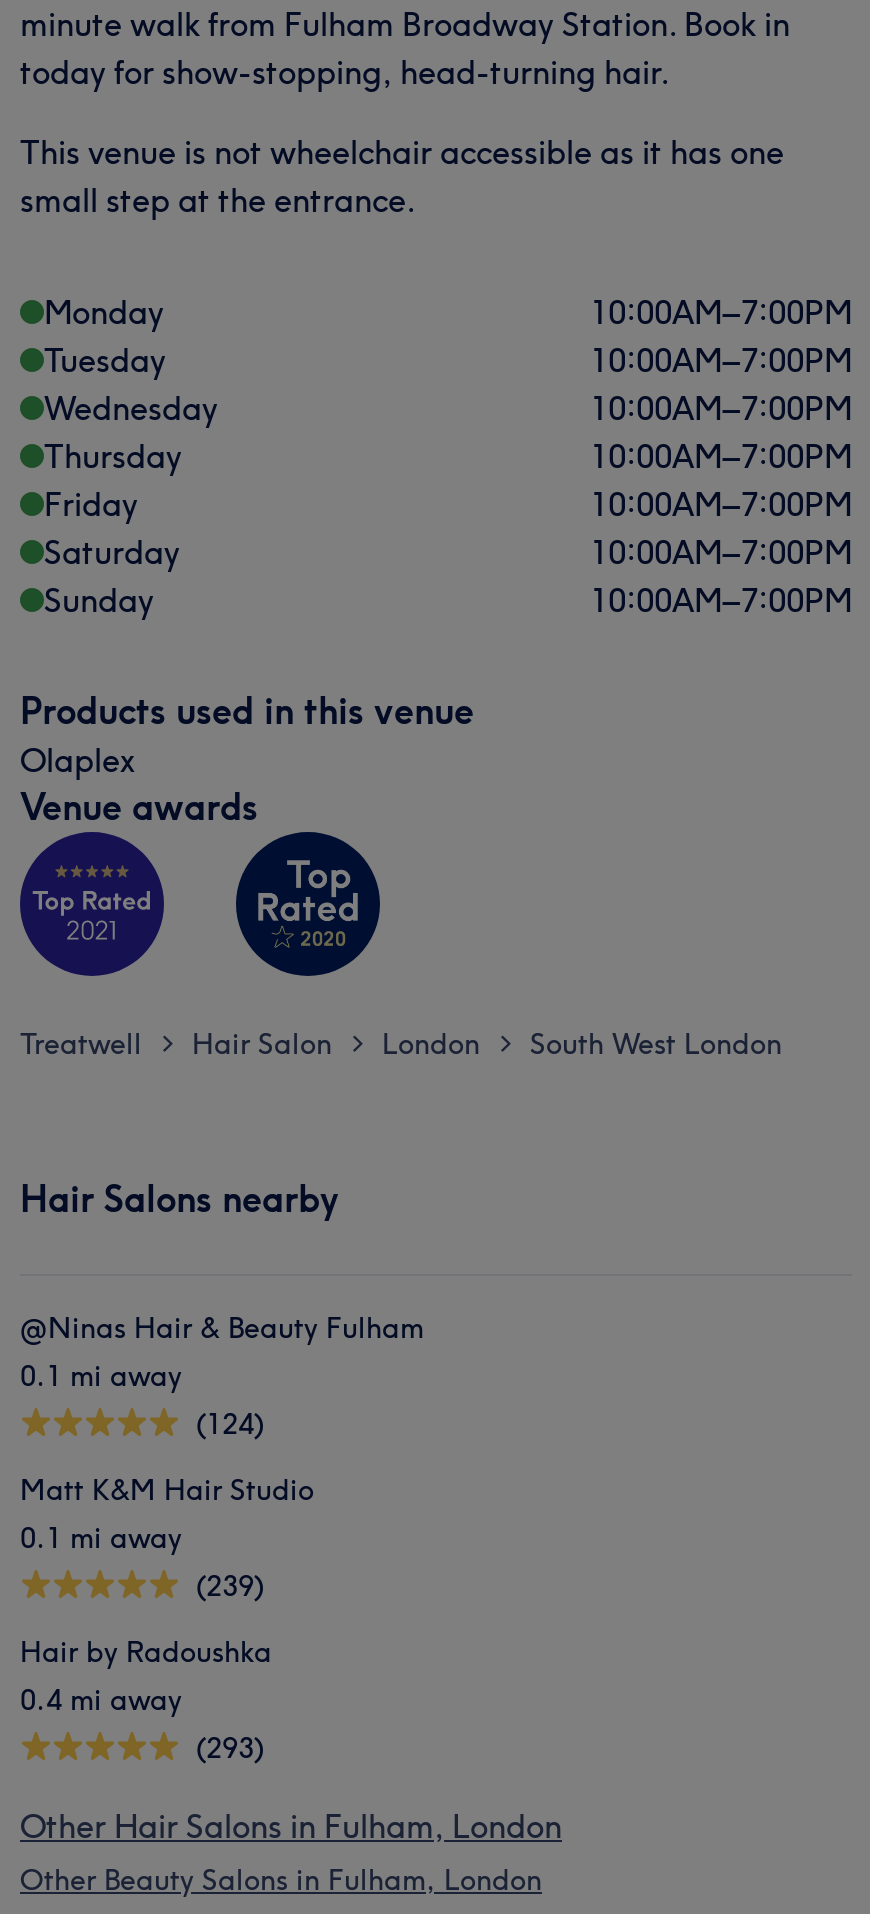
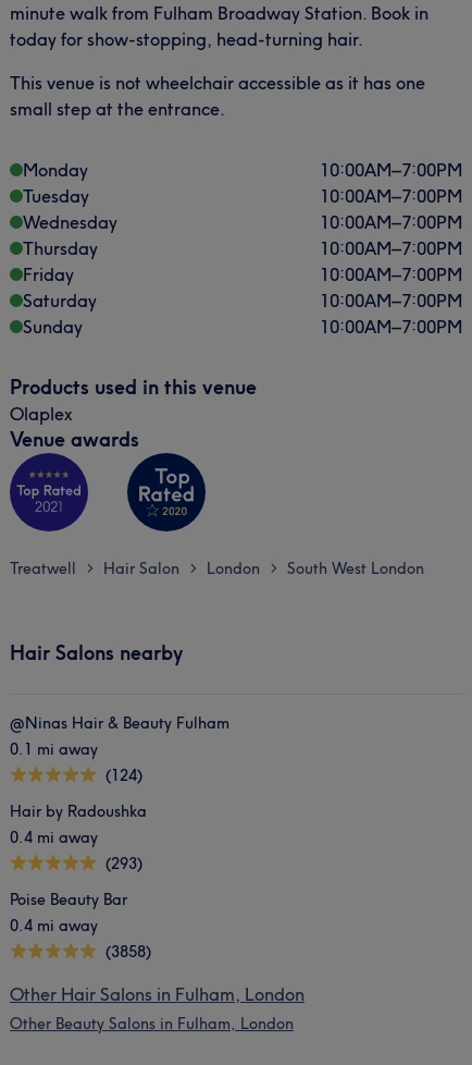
- Matt K&M Hair Studio
- 0.1 mi away
- (239)

moved up: Hair by Radoushka | 0.4 mi away | (293)

+ Poise Beauty Bar
+ 0.4 mi away
+ (3858)
